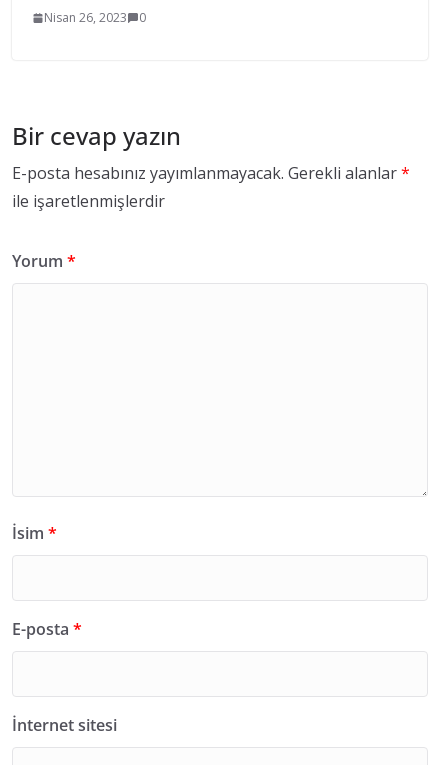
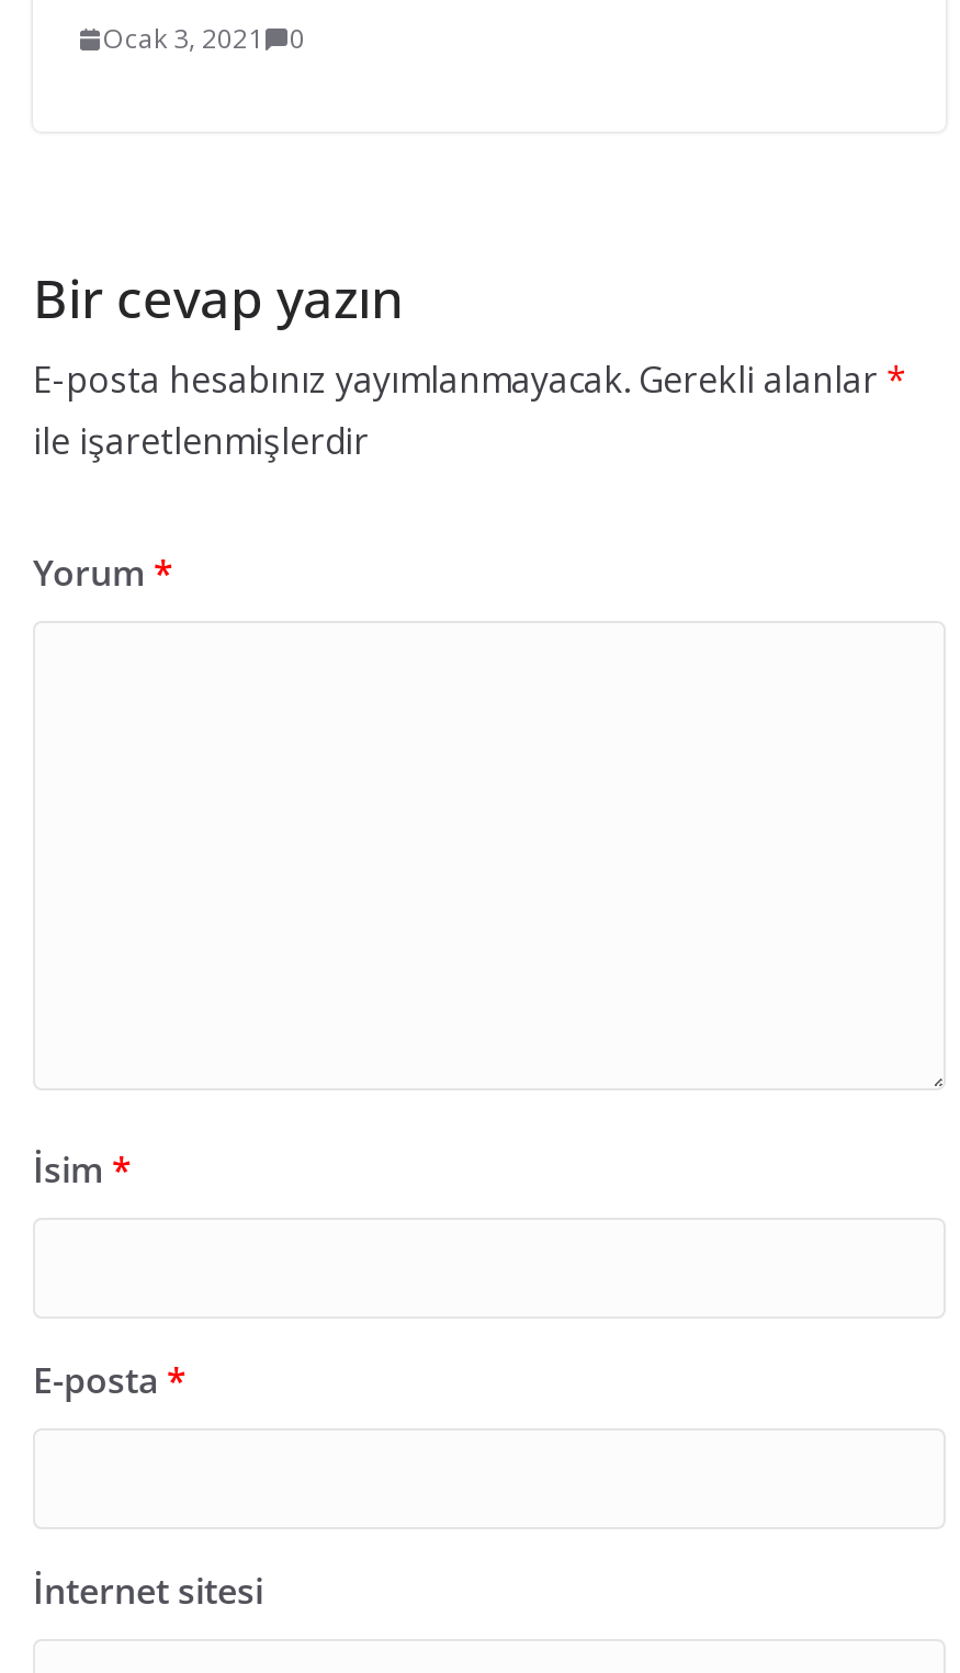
- Nisan 26, 2023 0
+ Ocak 3, 2021 0
